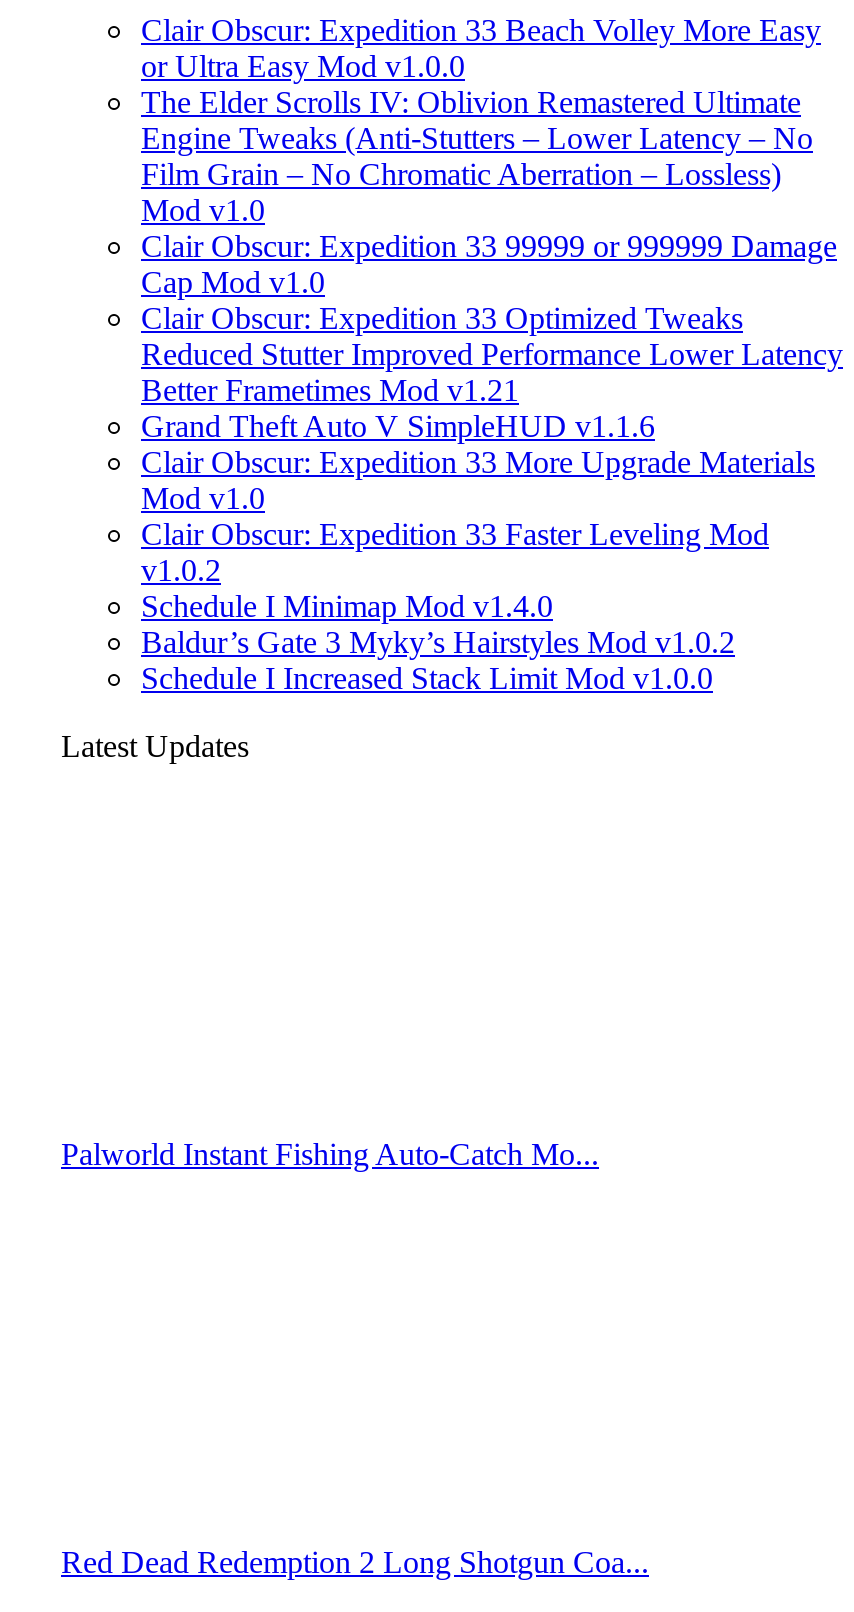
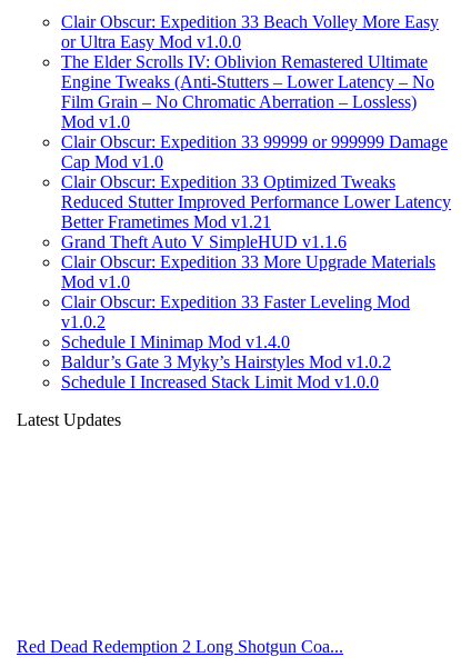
- Palworld Instant Fishing Auto-Catch Mo...
